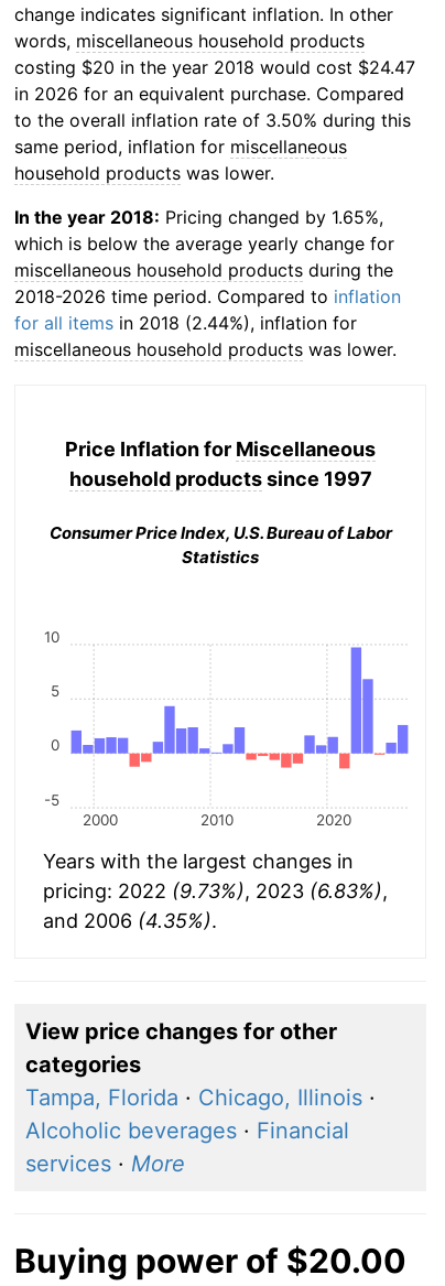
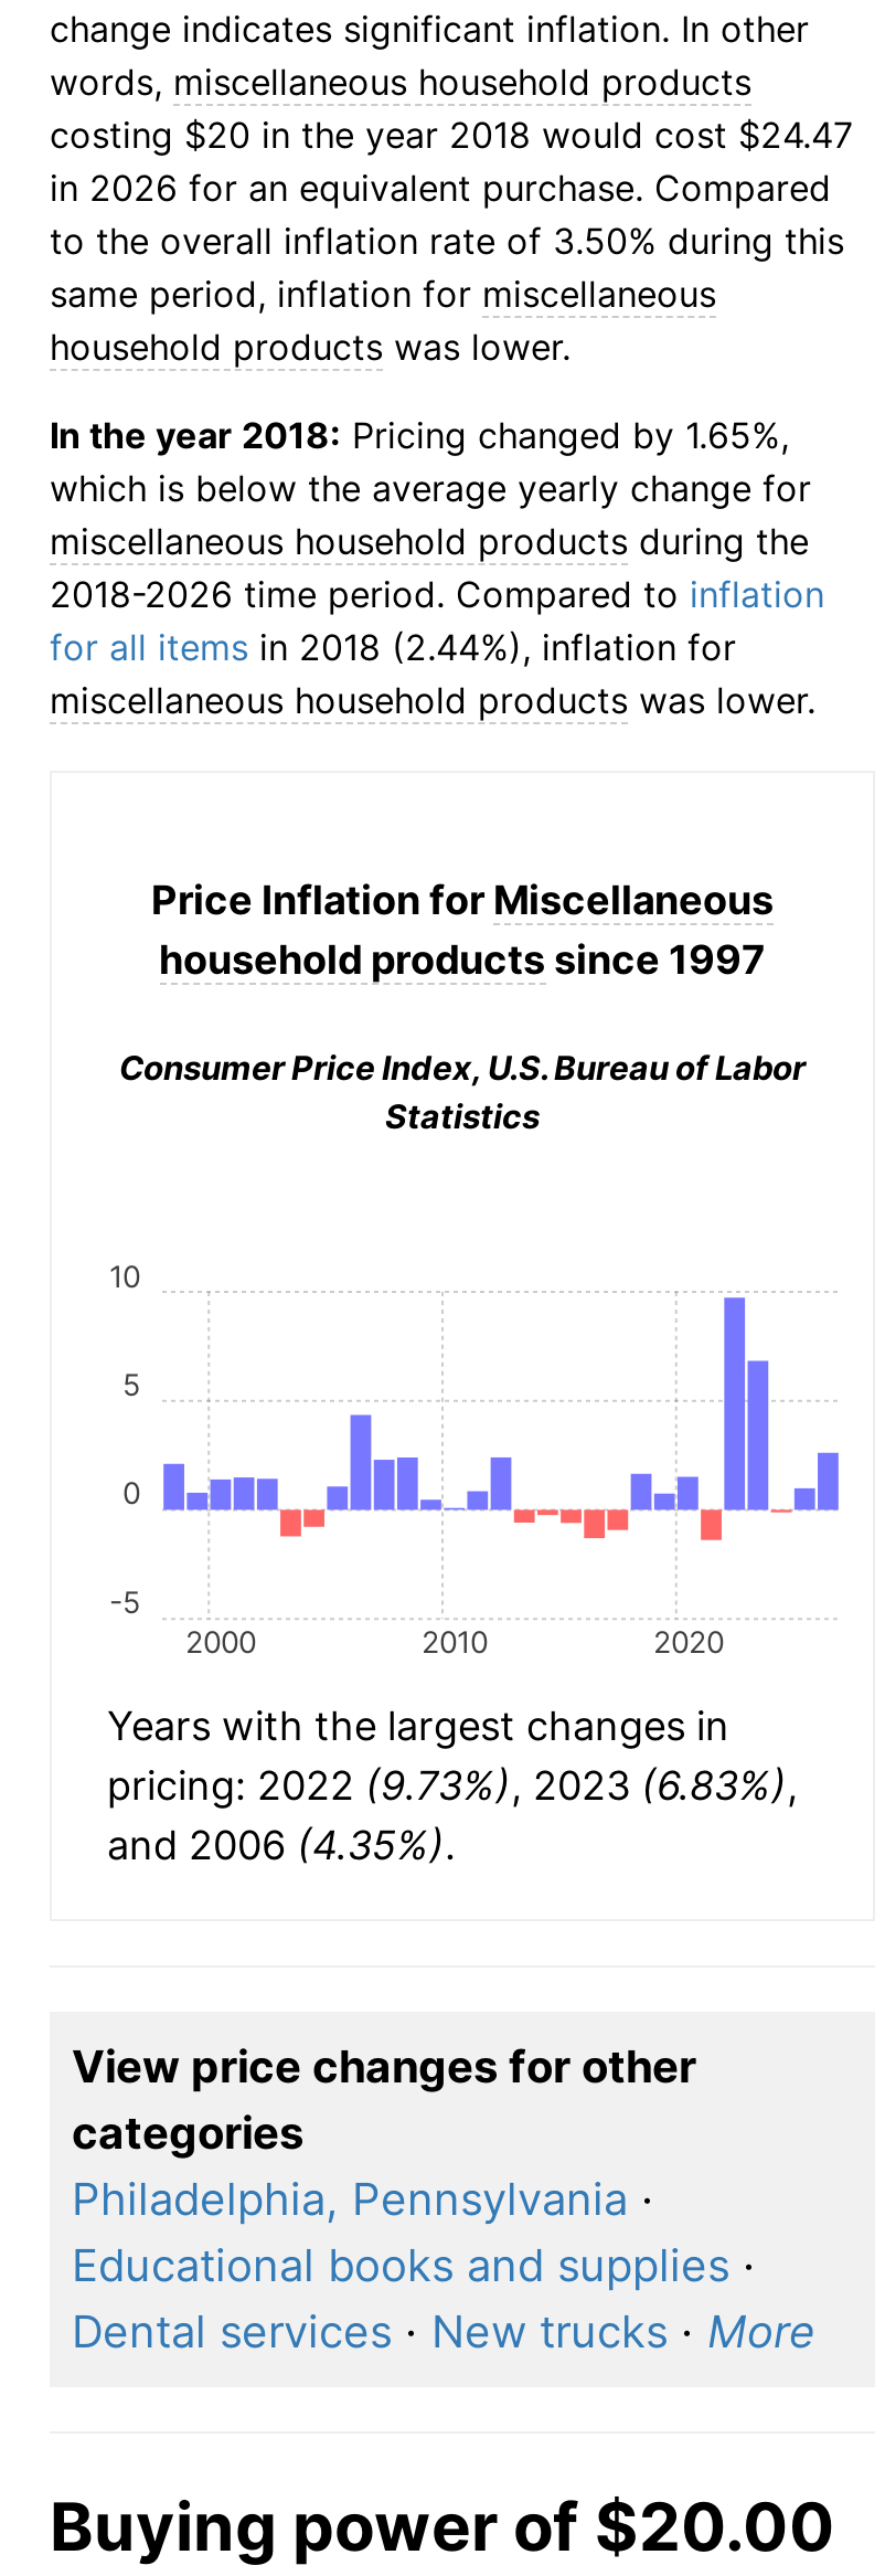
- Tampa, Florida · Chicago, Illinois ·
- Alcoholic beverages · Financial
- services · More
+ Philadelphia, Pennsylvania ·
+ Educational books and supplies ·
+ Dental services · New trucks · More
